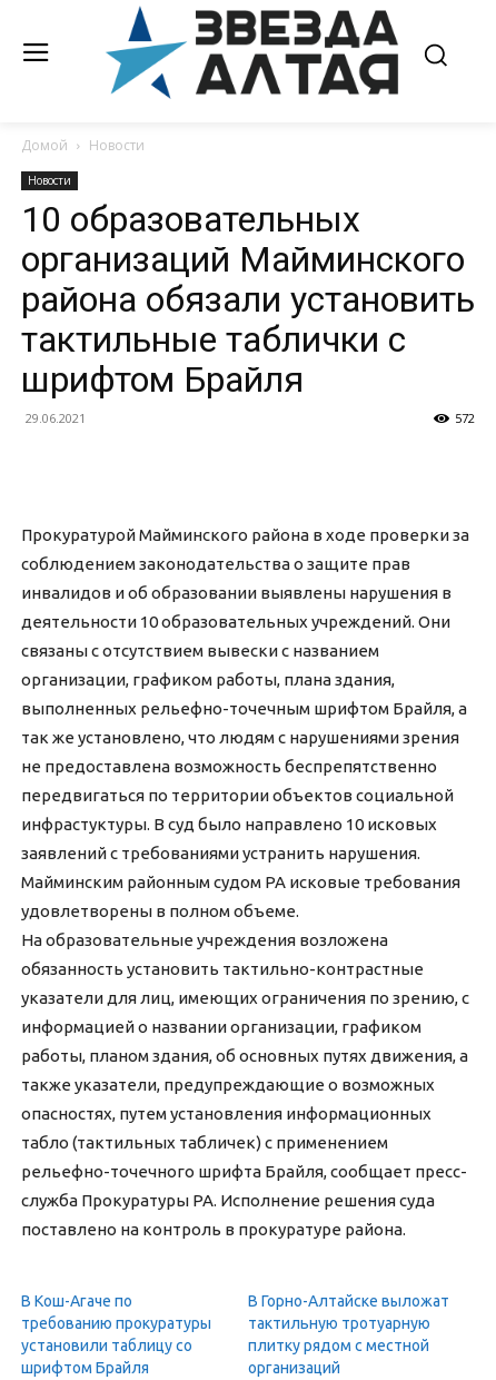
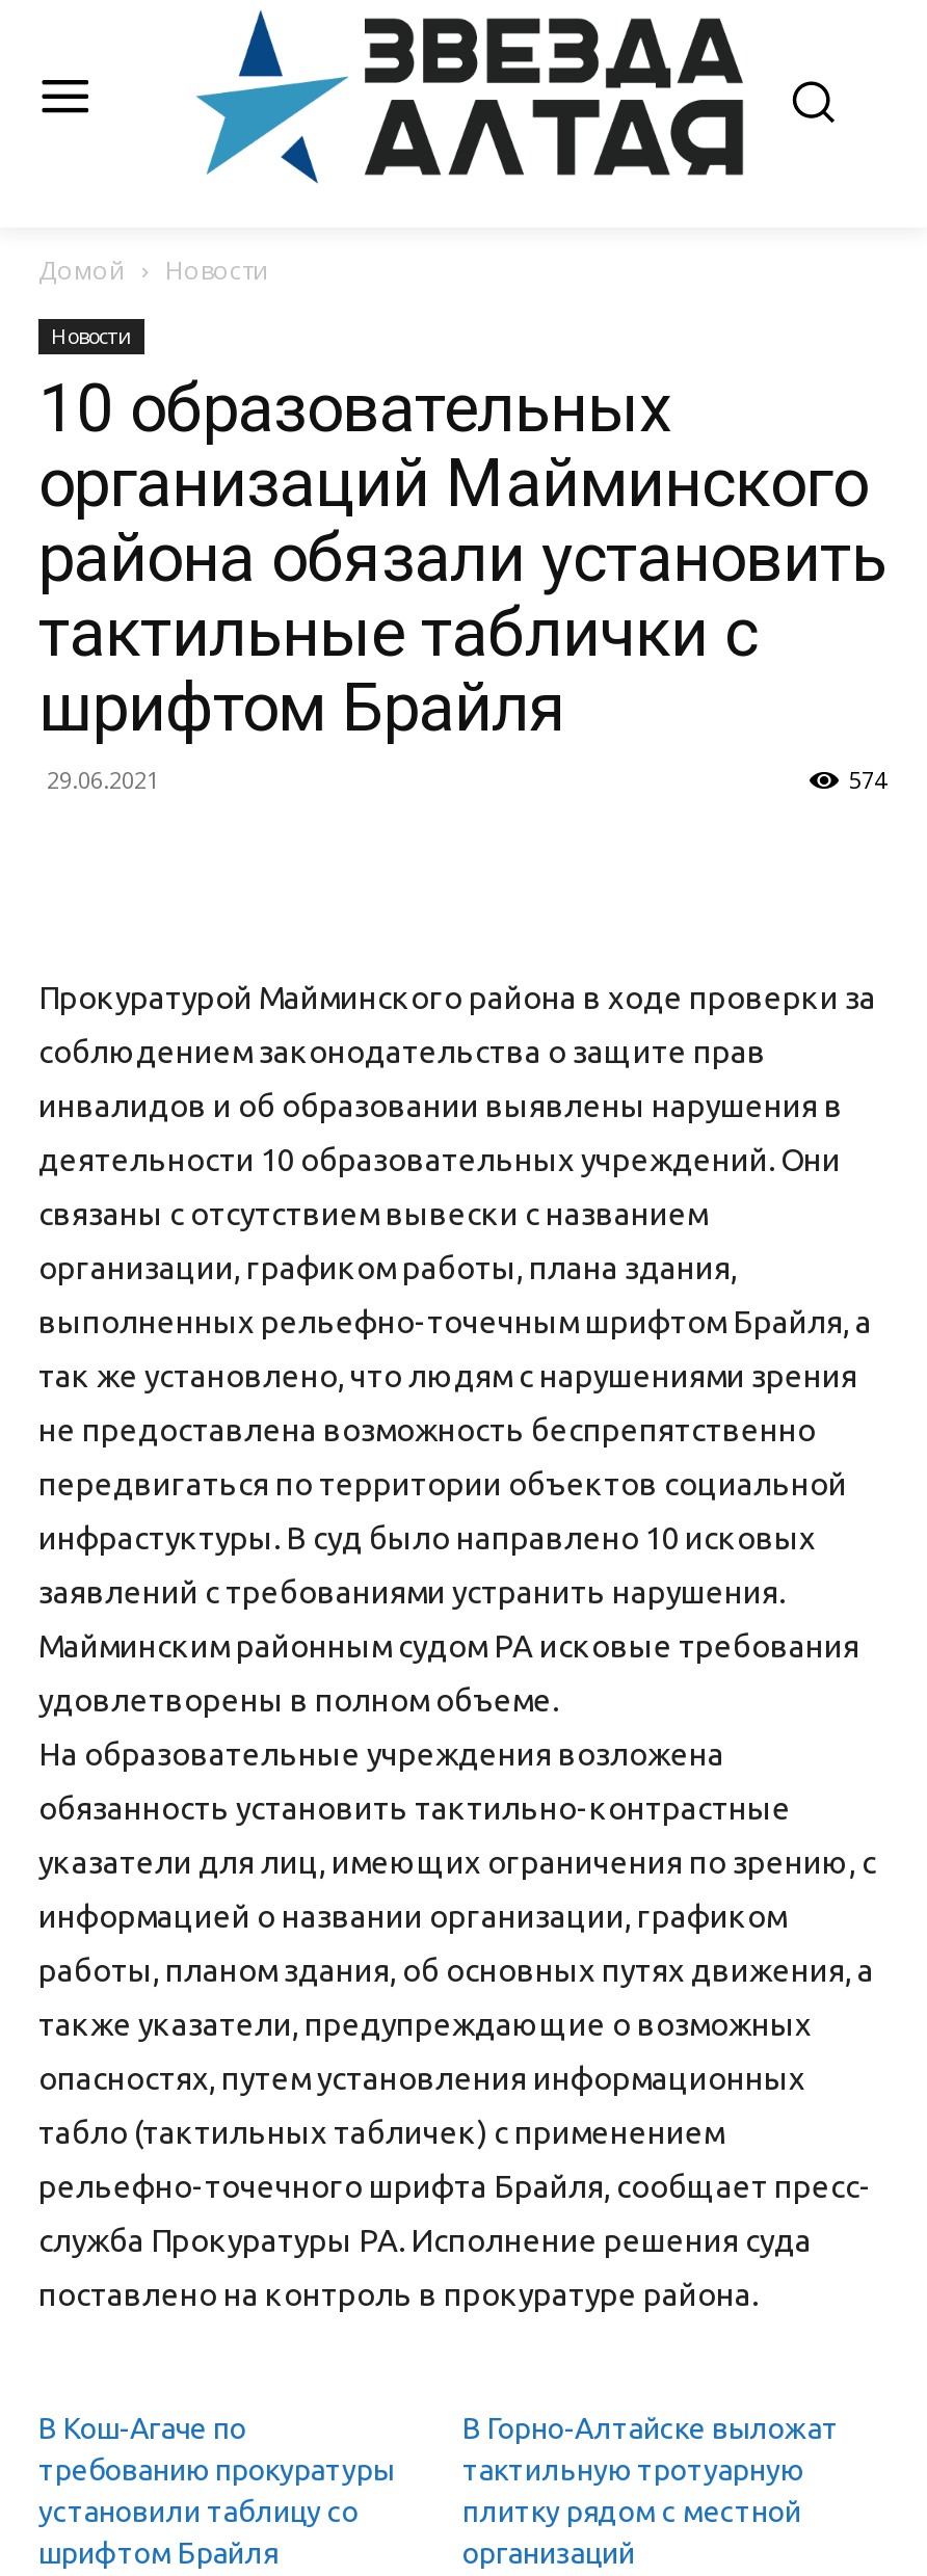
- 572
+ 574
